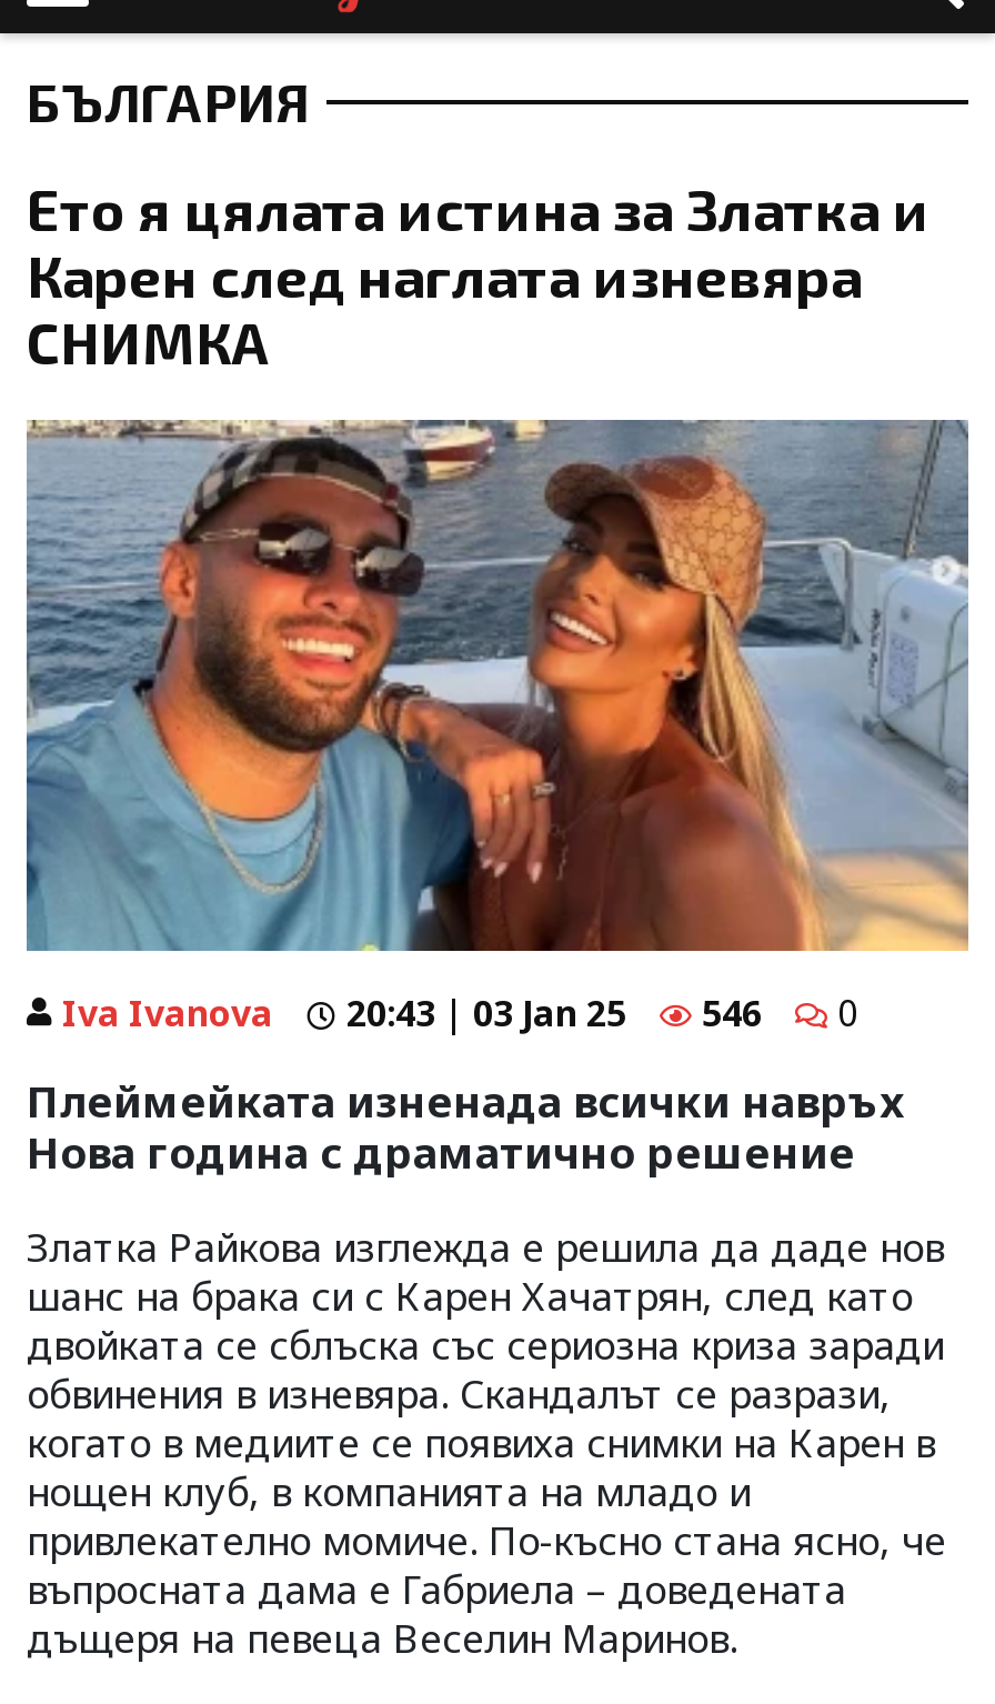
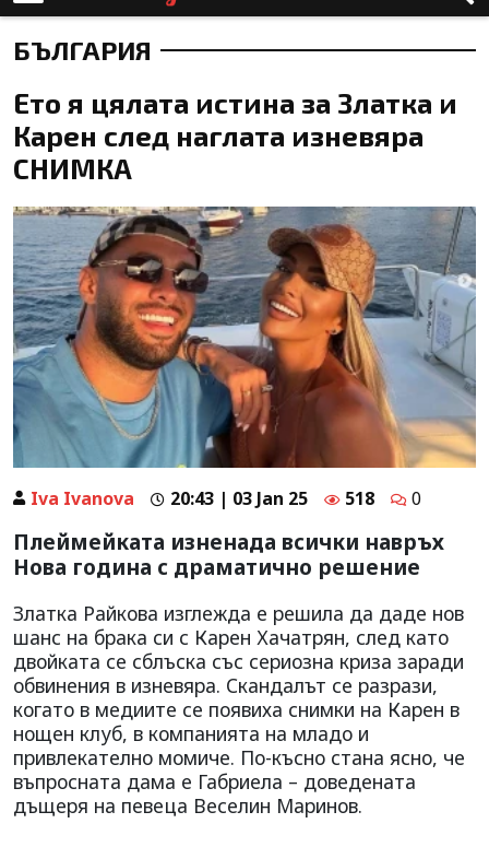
- 546
+ 518
